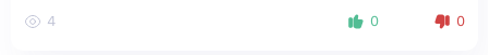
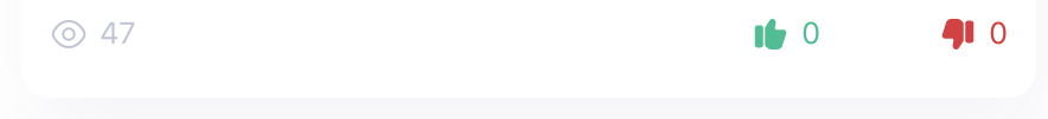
- 4
+ 47
